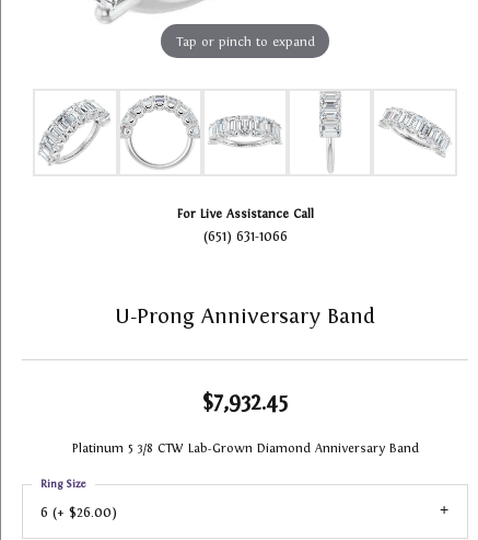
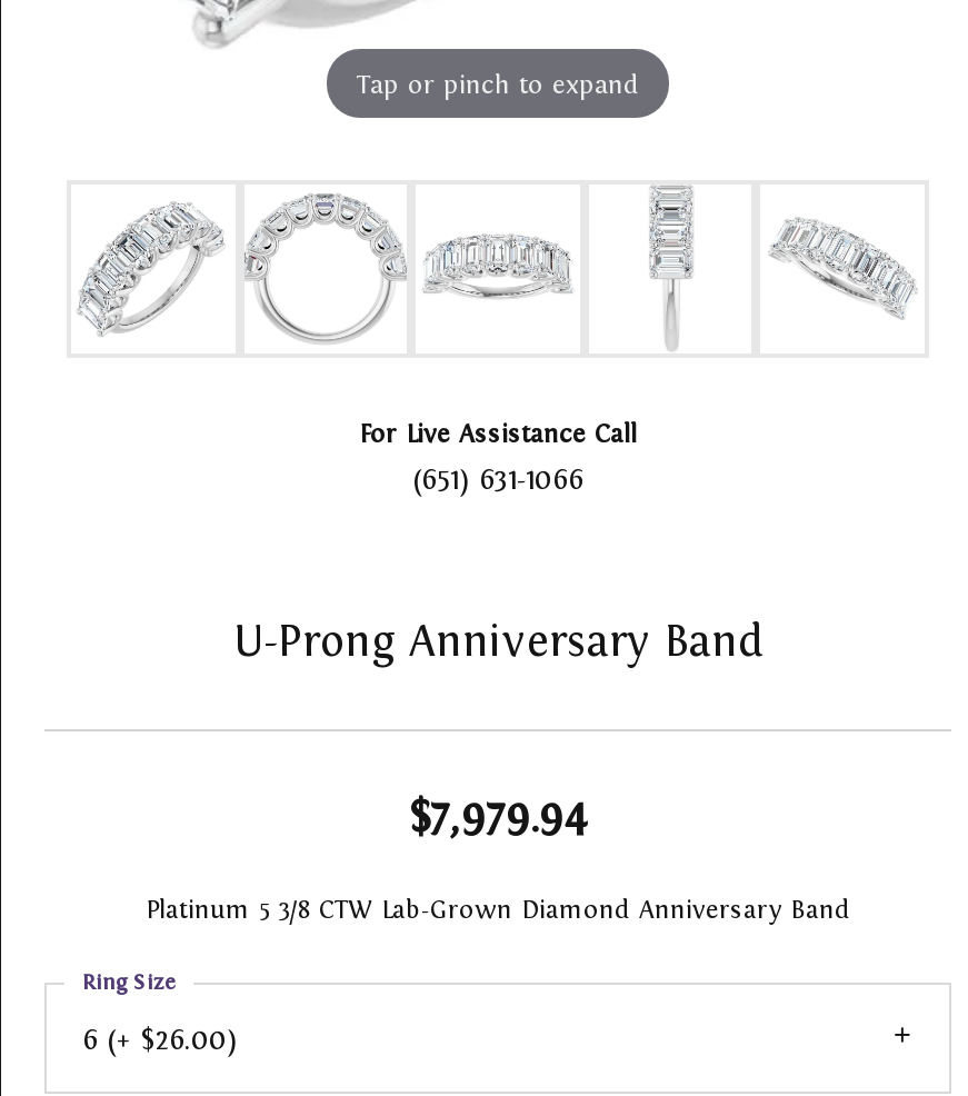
- $7,932.45
+ $7,979.94
